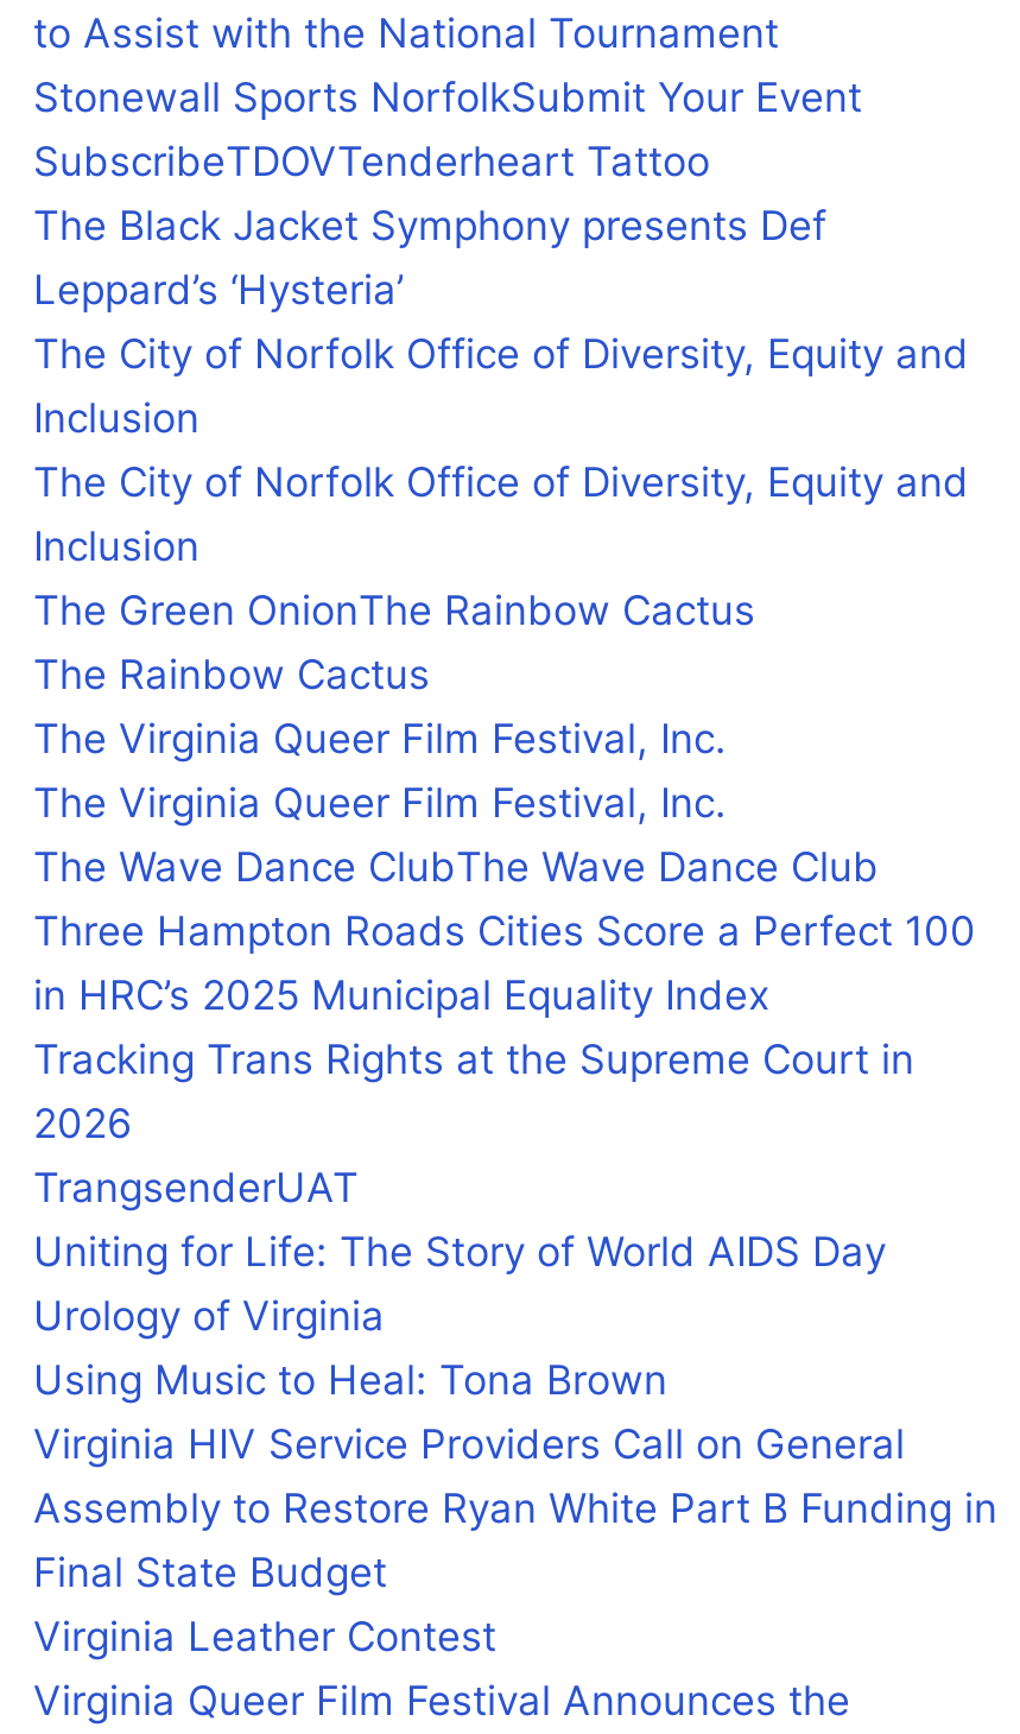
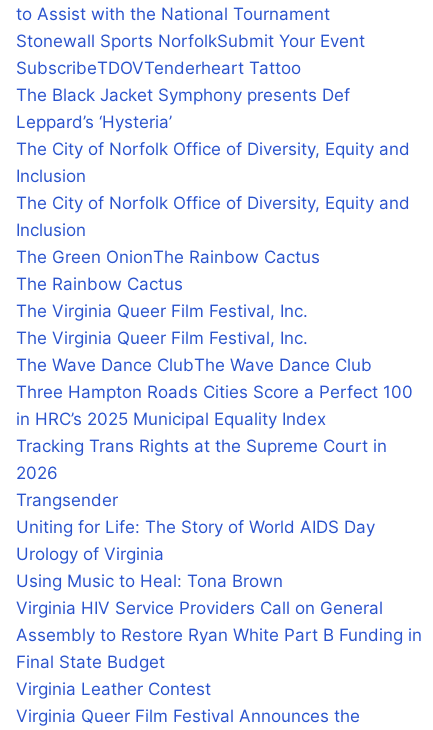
- TrangsenderUAT
+ Trangsender
